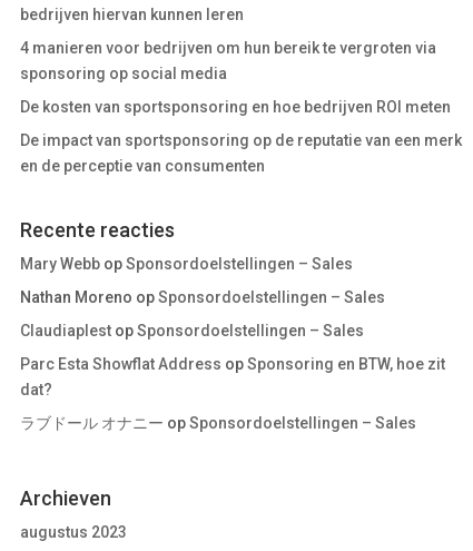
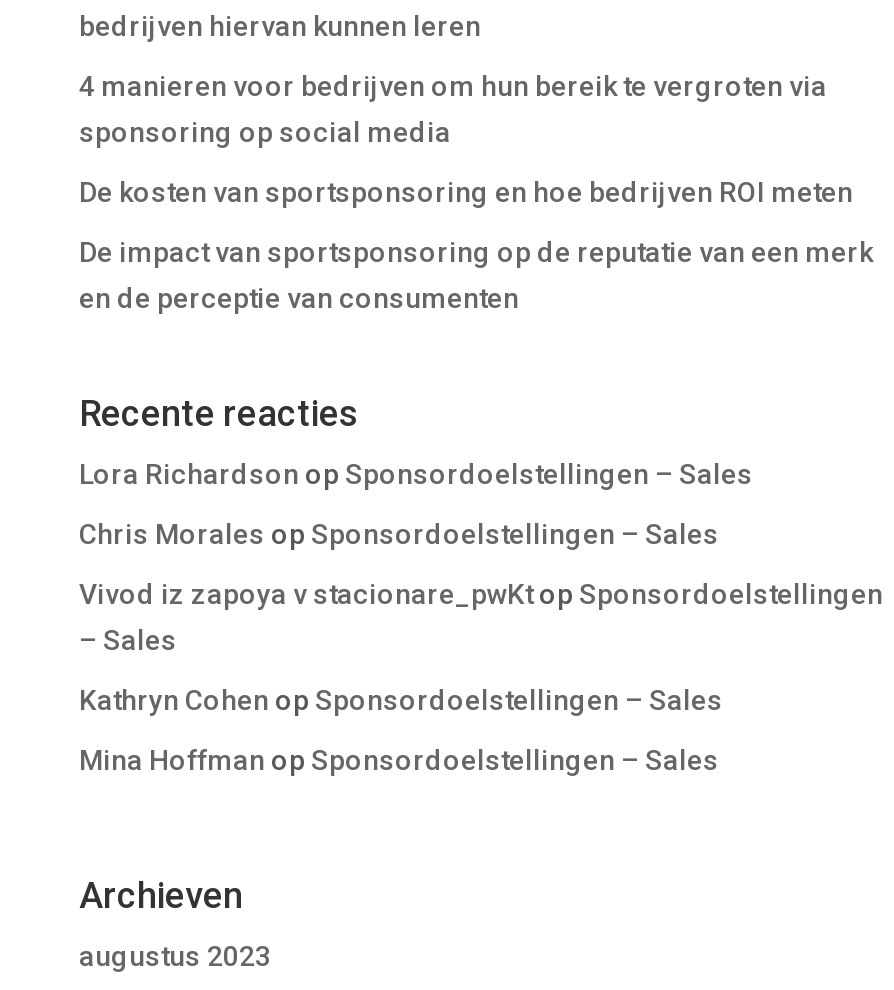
- Mary Webb op Sponsordoelstellingen – Sales
+ Lora Richardson op Sponsordoelstellingen – Sales

- Nathan Moreno op Sponsordoelstellingen – Sales
+ Chris Morales op Sponsordoelstellingen – Sales

- Claudiaplest op Sponsordoelstellingen – Sales
+ Vivod iz zapoya v stacionare_pwKt op Sponsordoelstellingen
+ – Sales

- Parc Esta Showflat Address op Sponsoring en BTW, hoe zit
- dat?
+ Kathryn Cohen op Sponsordoelstellingen – Sales

- ラブドール オナニーop Sponsordoelstellingen – Sales
+ Mina Hoffman op Sponsordoelstellingen – Sales
